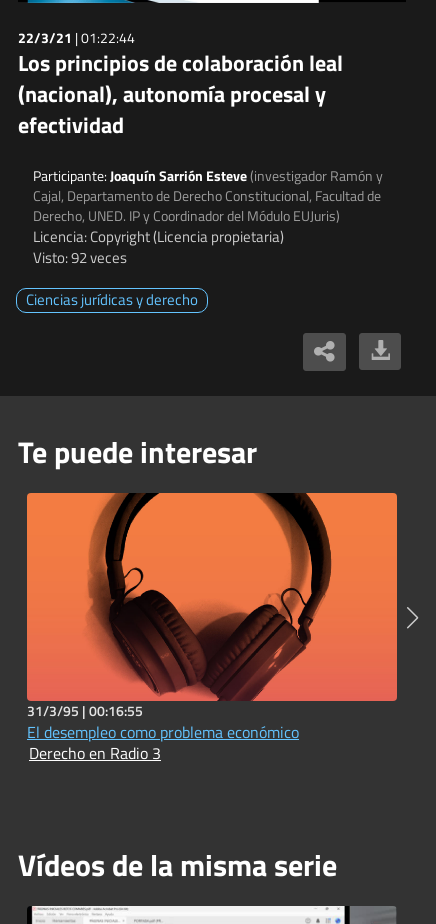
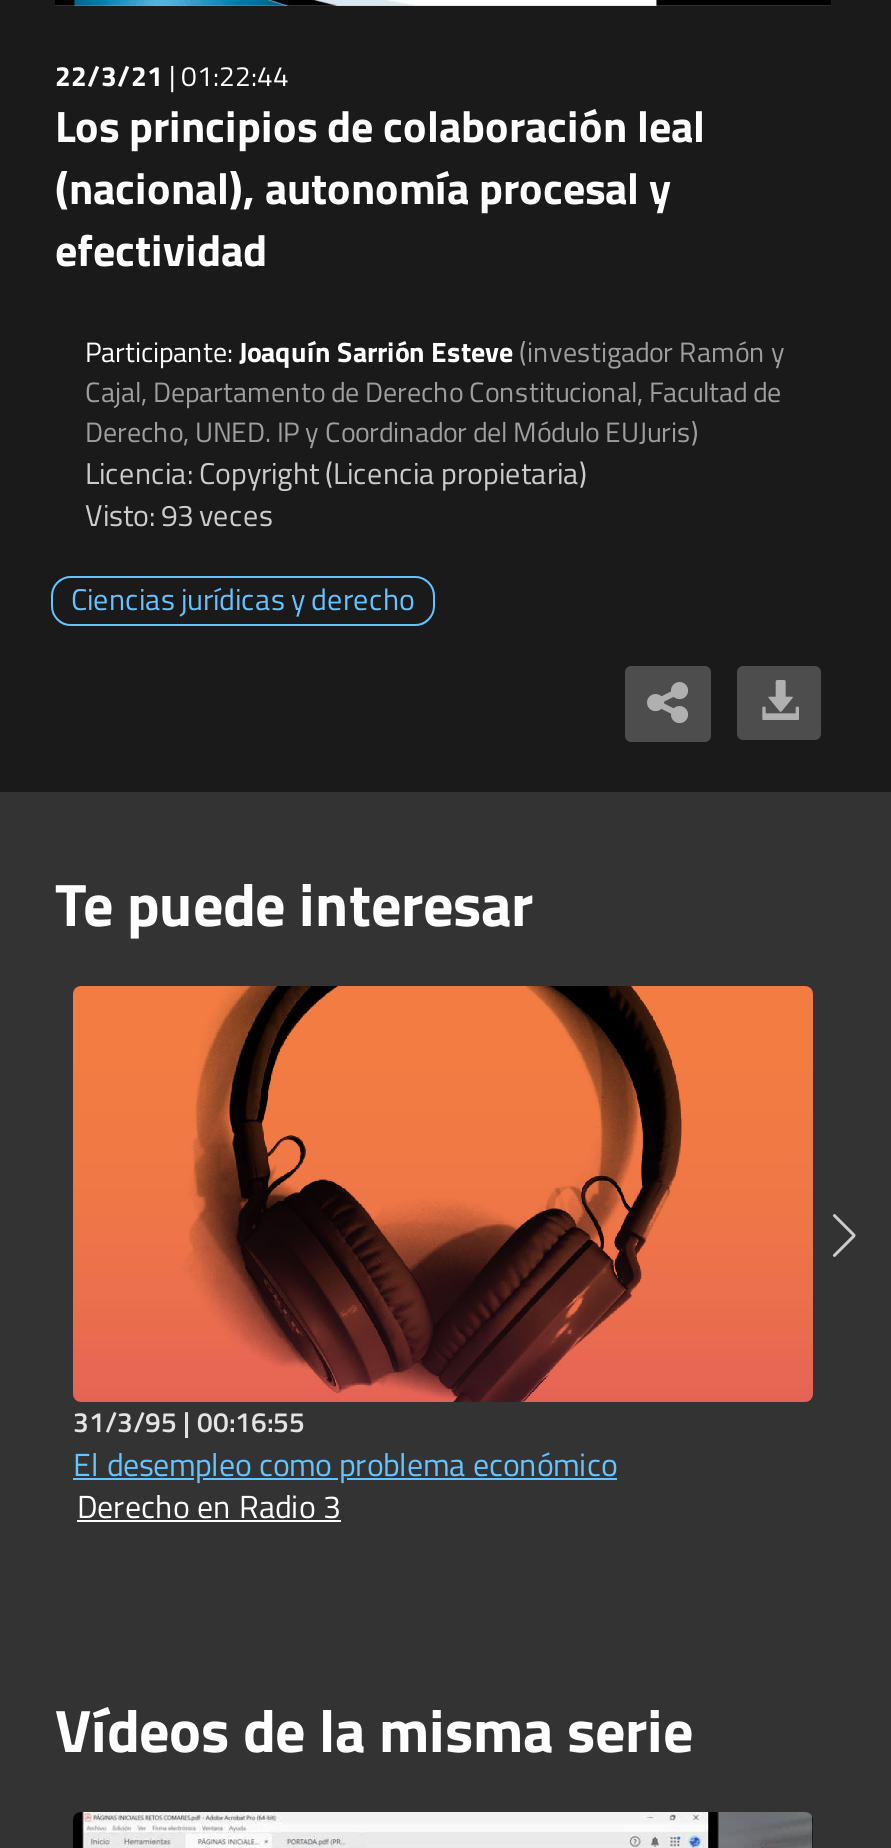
- Visto: 92 veces
+ Visto: 93 veces
